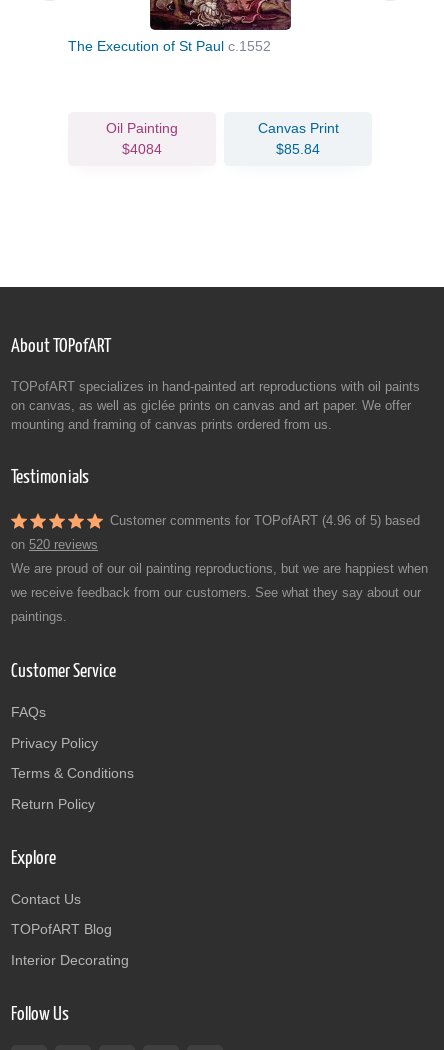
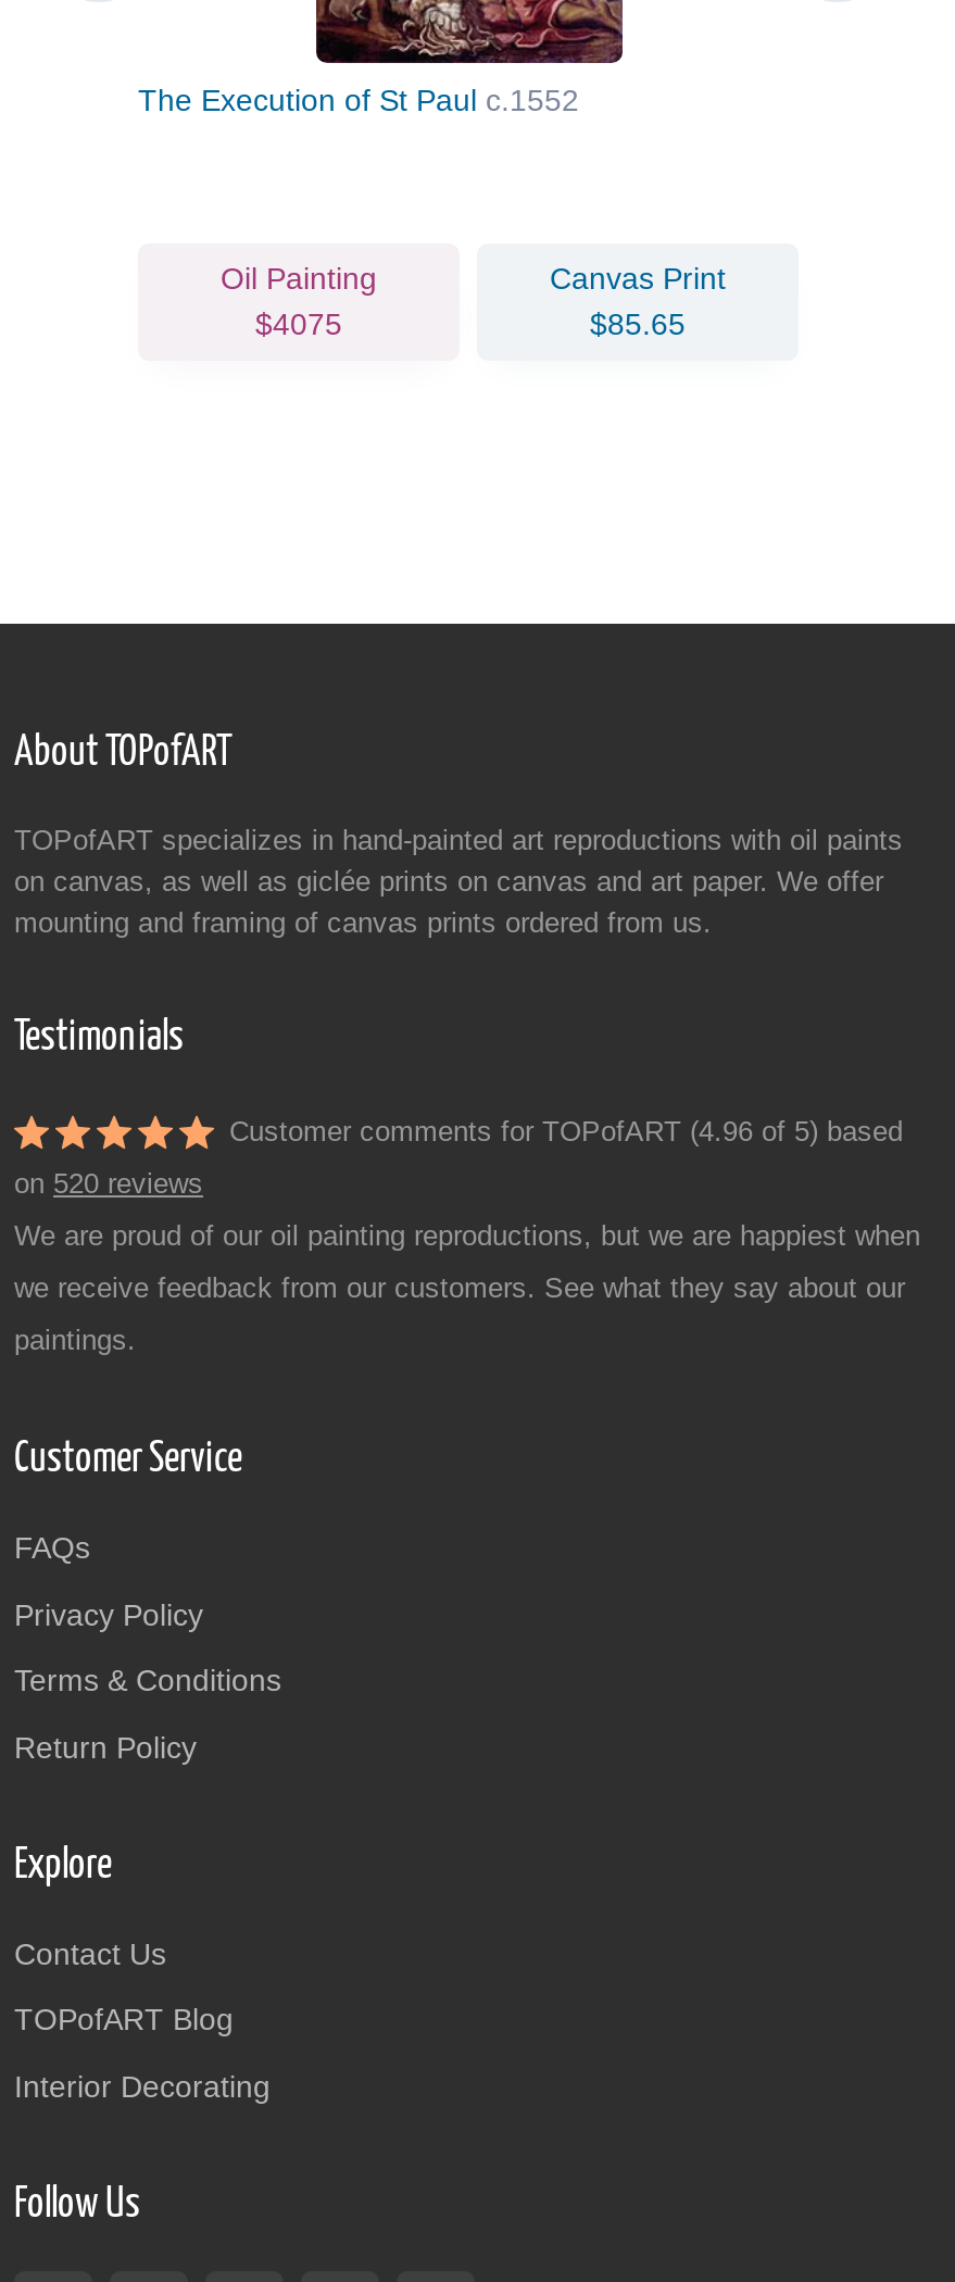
- $4084
+ $4075

- $85.84
+ $85.65
